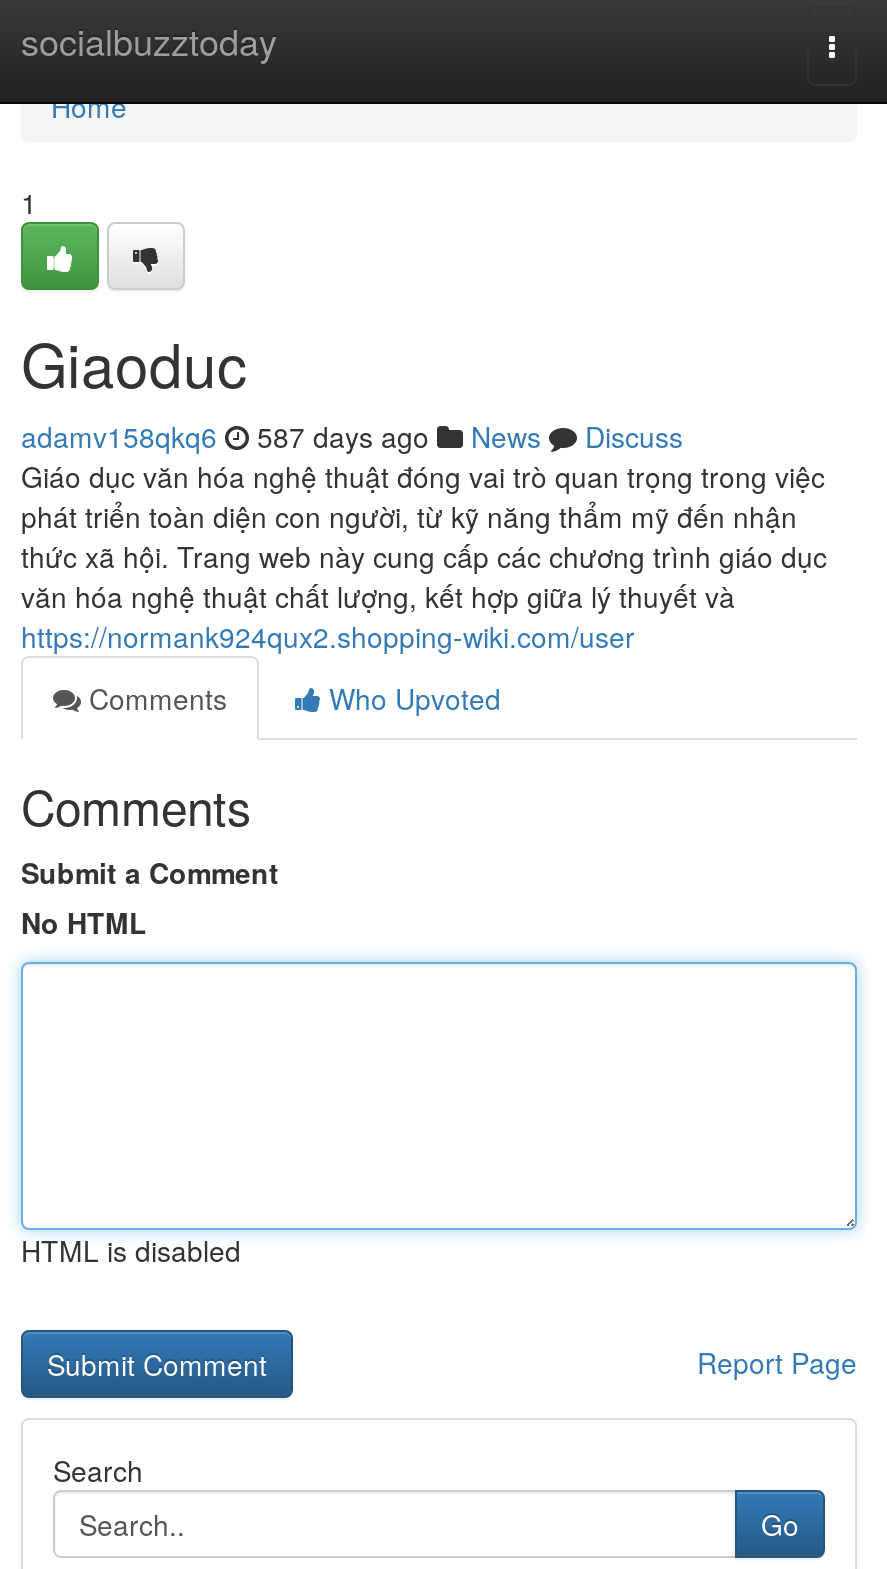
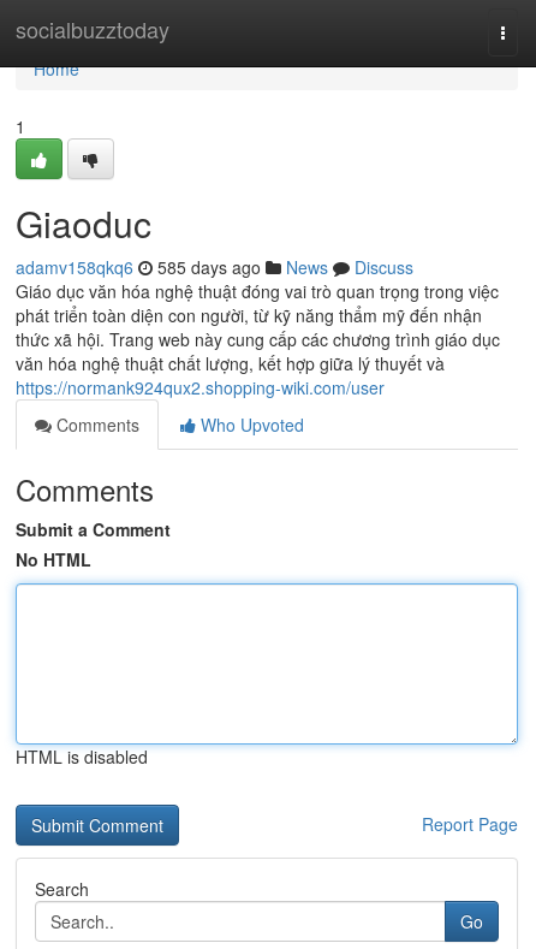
- adamv158qkq6 587 days ago News Discuss
+ adamv158qkq6 585 days ago News Discuss
